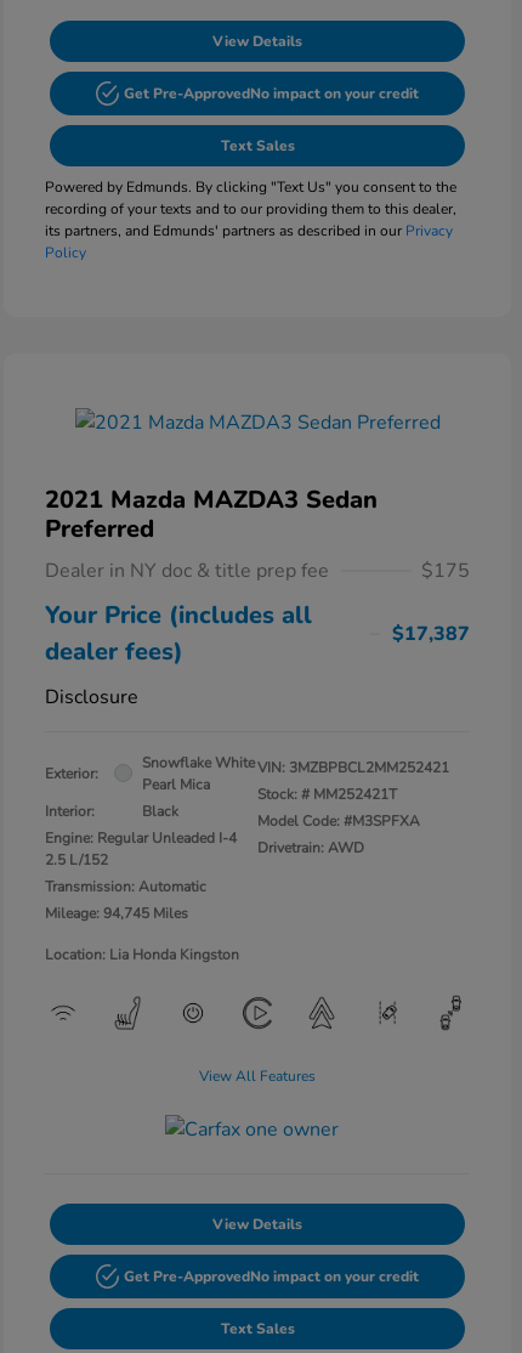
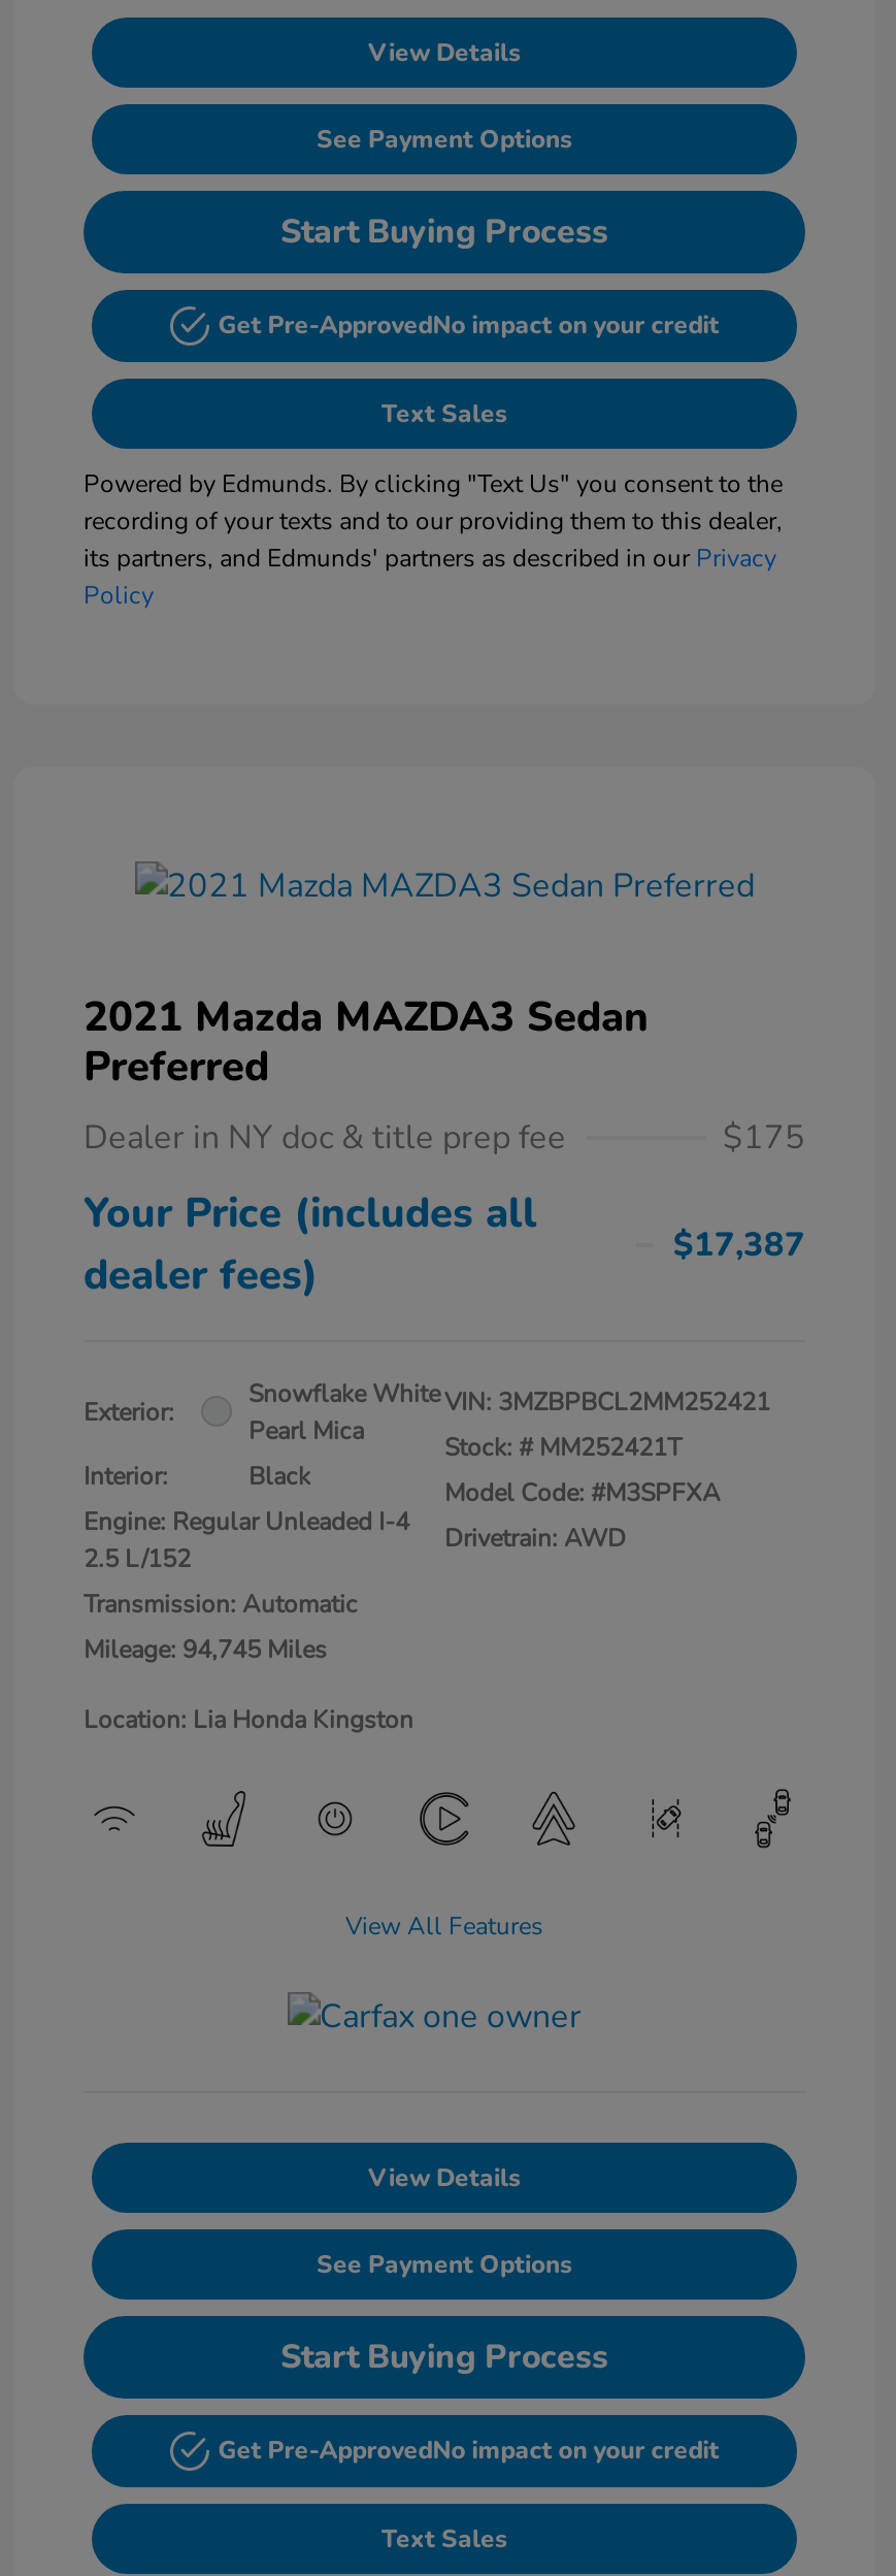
+ See Payment Options
+ Start Buying Process

- Disclosure

+ See Payment Options
+ Start Buying Process
